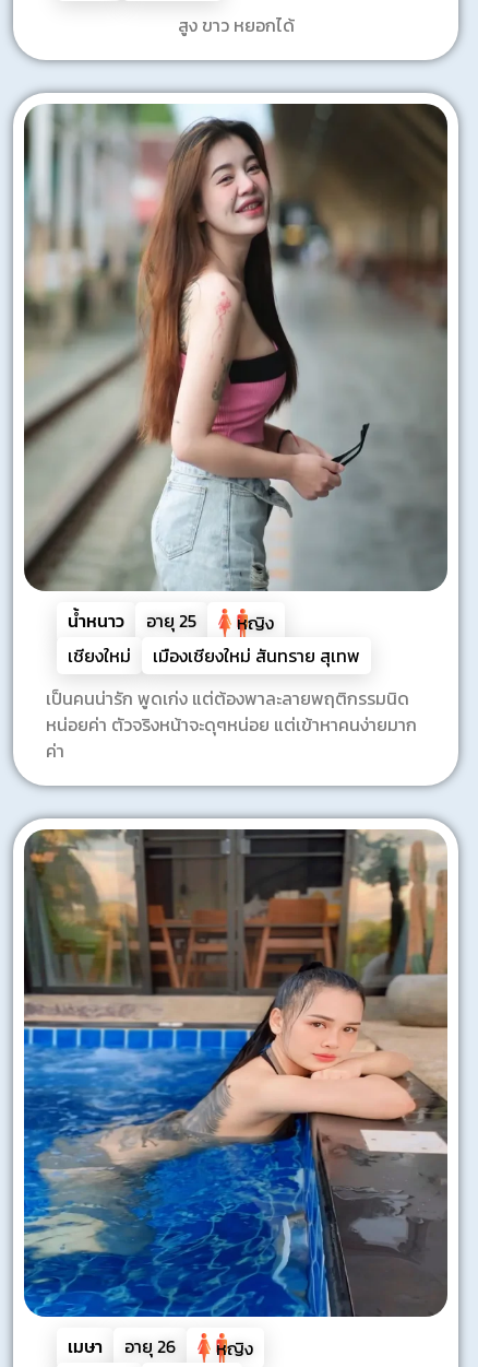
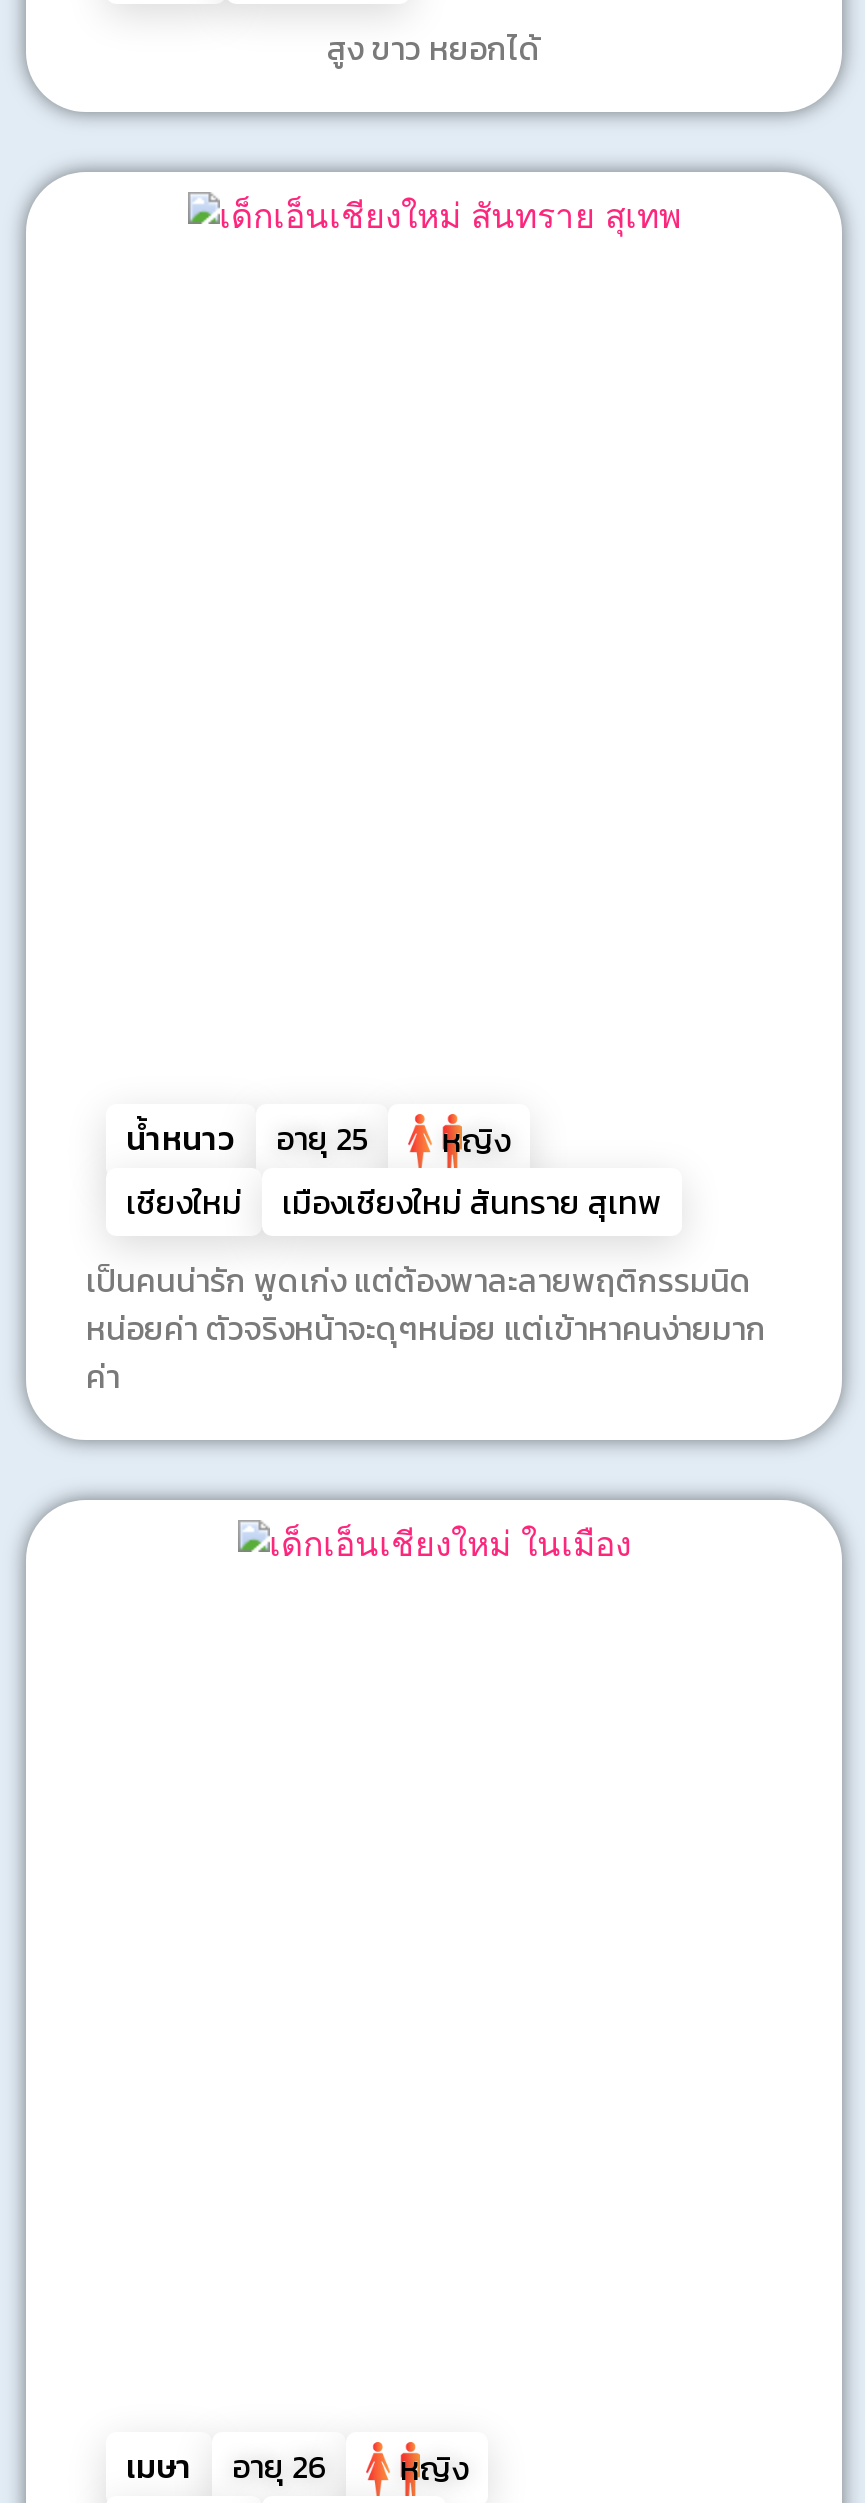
- [image]

- [image]
